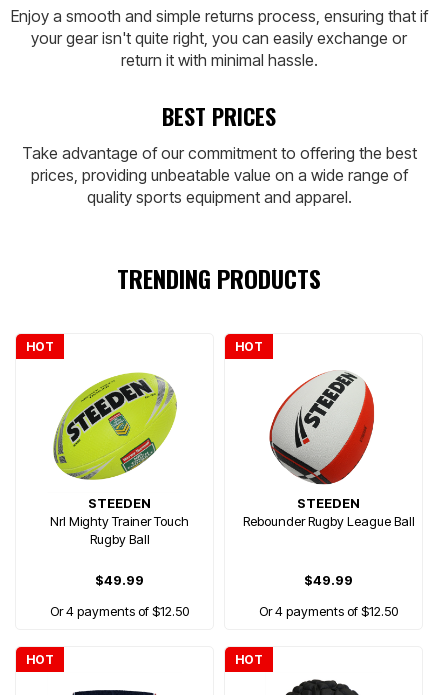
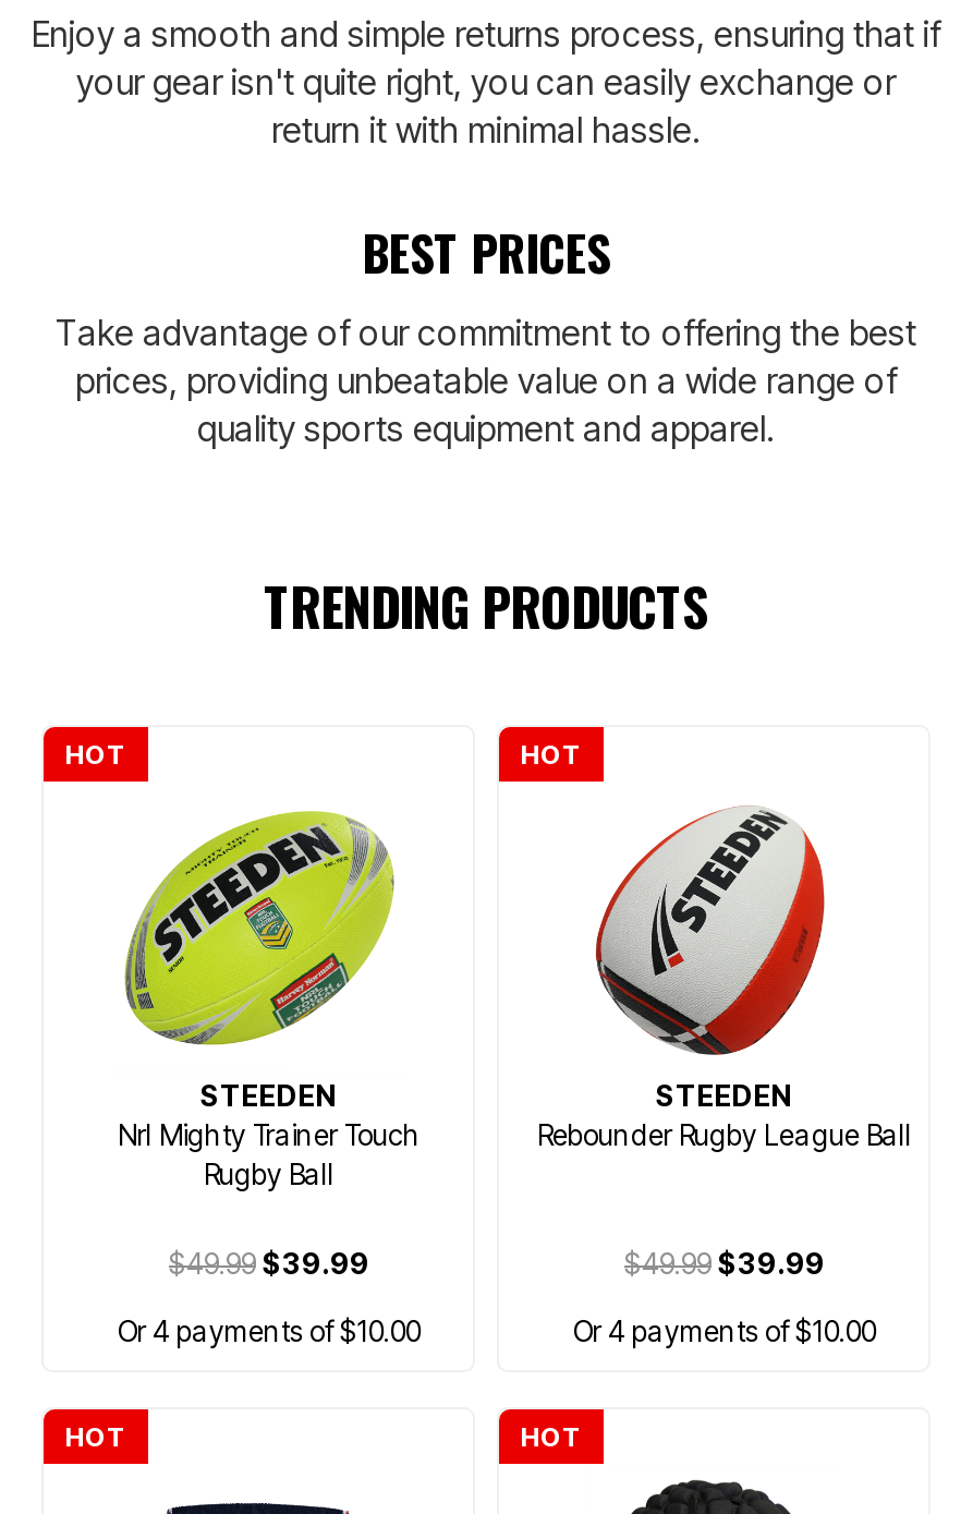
- $49.99
+ $49.99 $39.99

- $49.99
+ $49.99 $39.99

- Or 4 payments of $12.50
+ Or 4 payments of $10.00

- Or 4 payments of $12.50
+ Or 4 payments of $10.00
